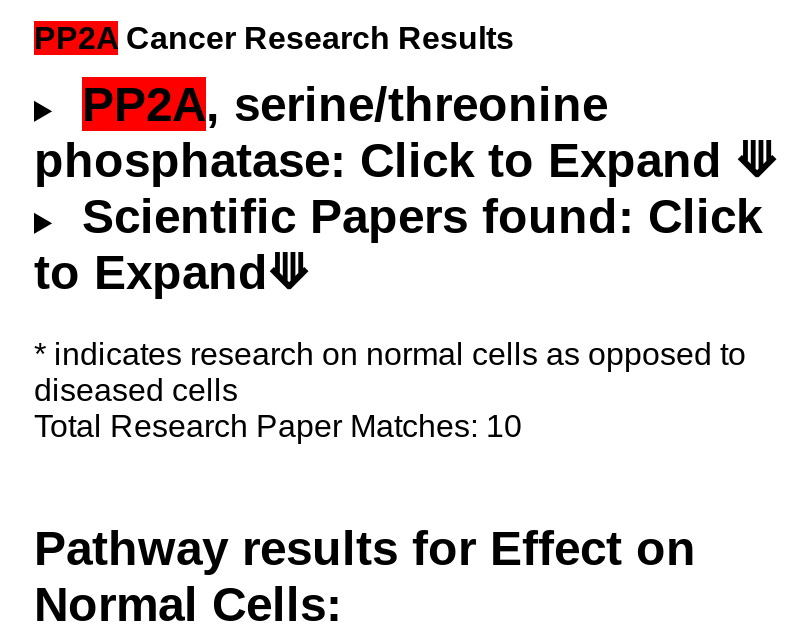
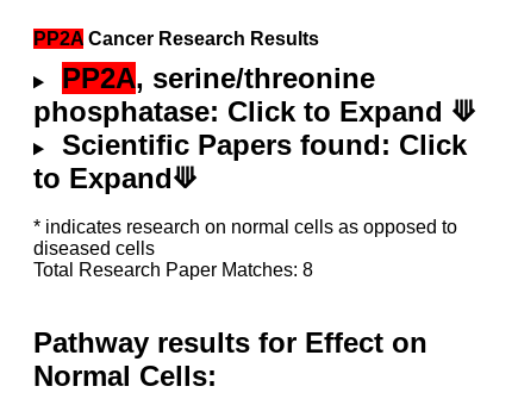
- Total Research Paper Matches: 10
+ Total Research Paper Matches: 8
